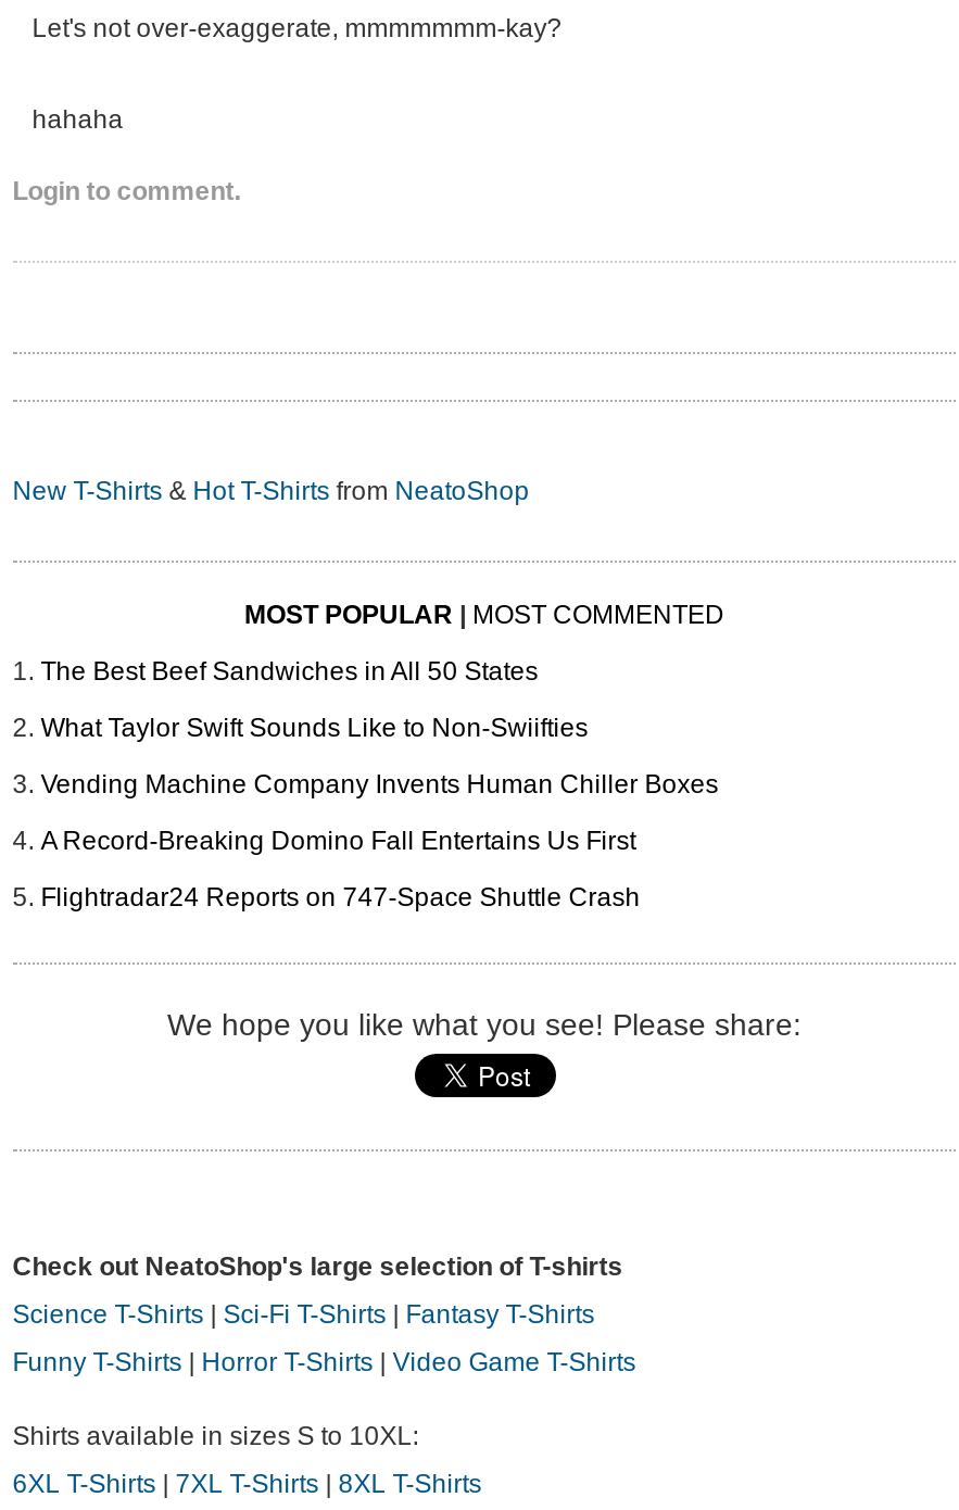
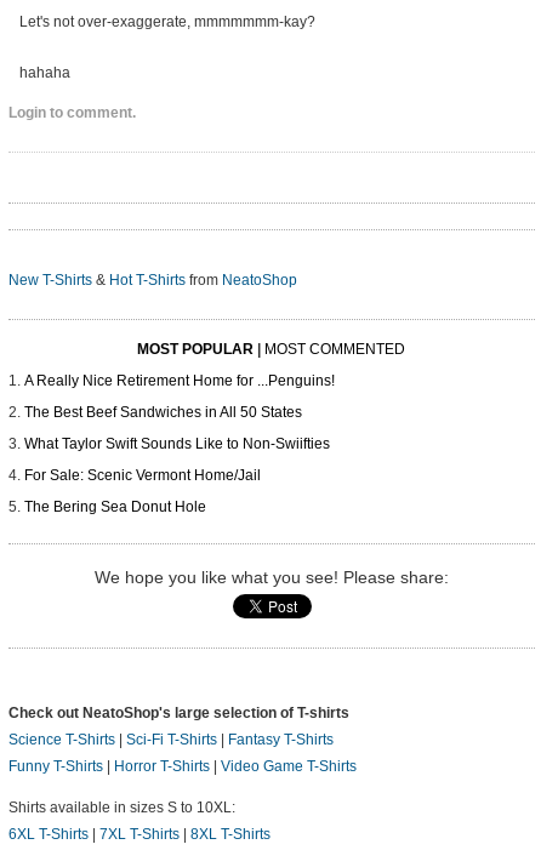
+ A Really Nice Retirement Home for ...Penguins!

moved down: The Best Beef Sandwiches in All 50 States | What Taylor Swift Sounds Like to Non-Swiifties

- Vending Machine Company Invents Human Chiller Boxes
- A Record-Breaking Domino Fall Entertains Us First
- Flightradar24 Reports on 747-Space Shuttle Crash
+ For Sale: Scenic Vermont Home/Jail
+ The Bering Sea Donut Hole
